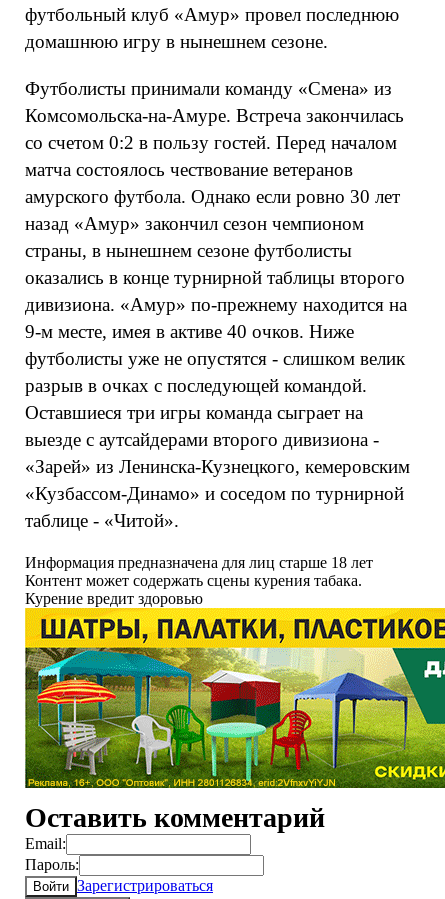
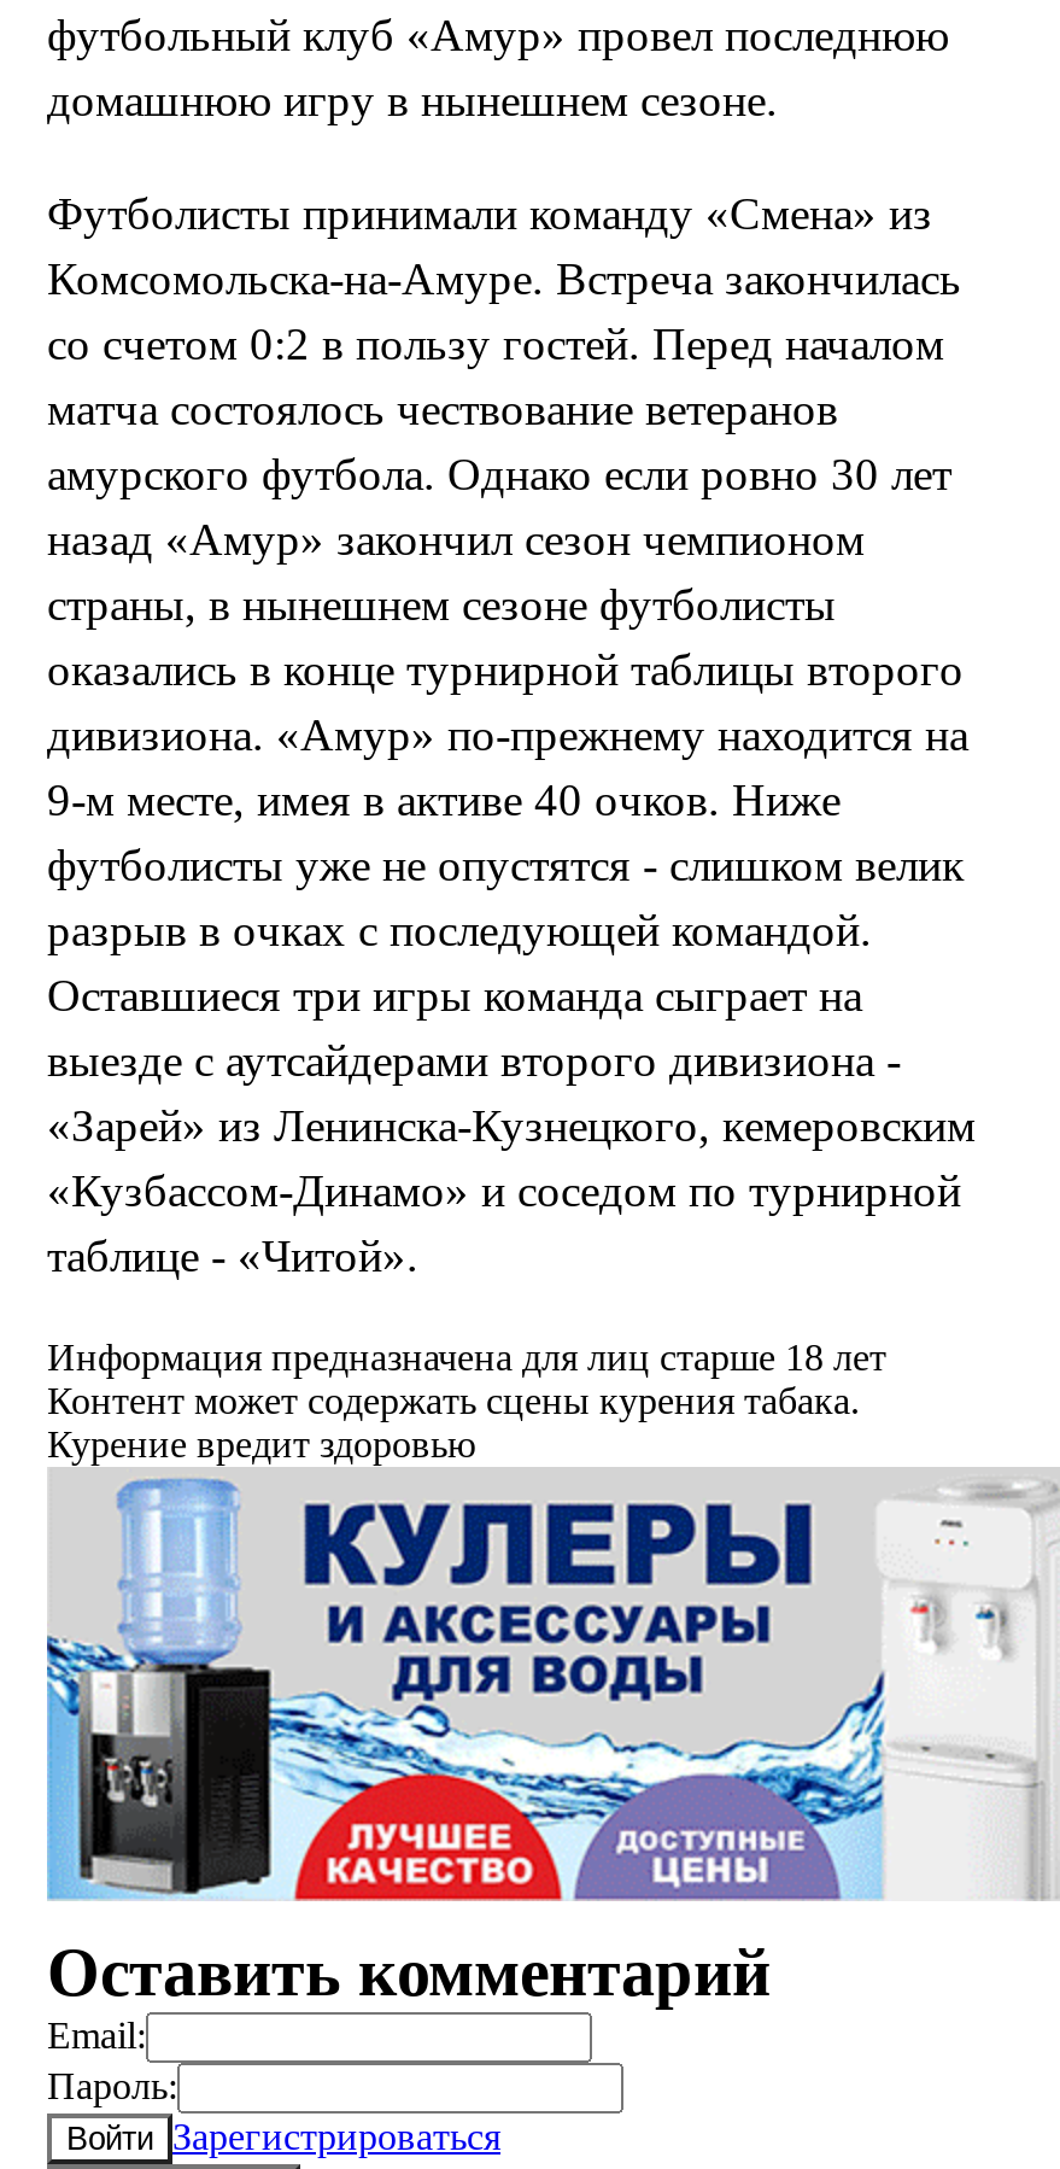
- [image]
+ [image]
